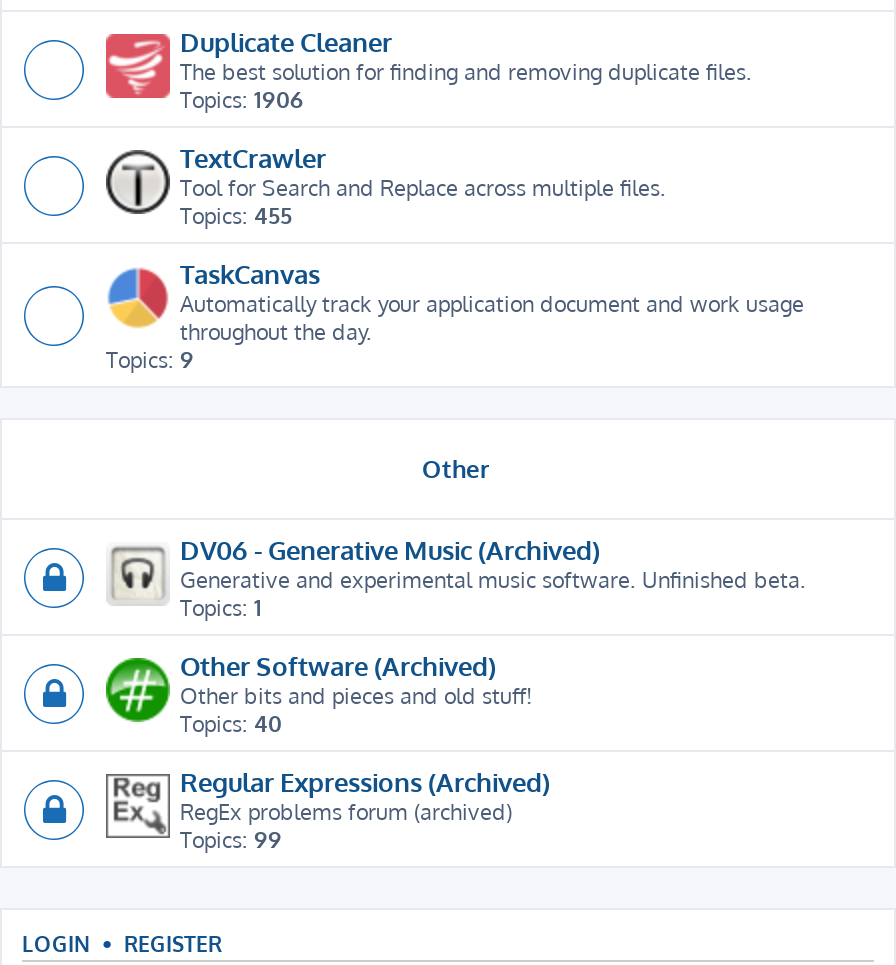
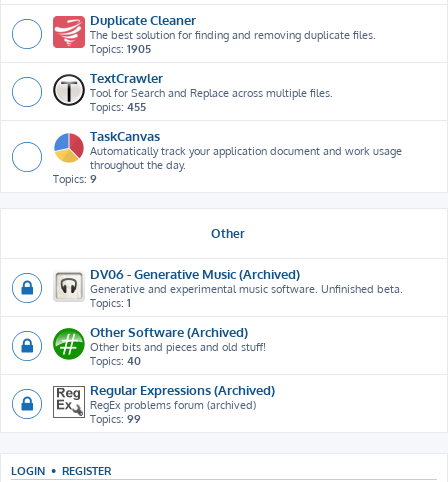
- Topics: 1906
+ Topics: 1905
